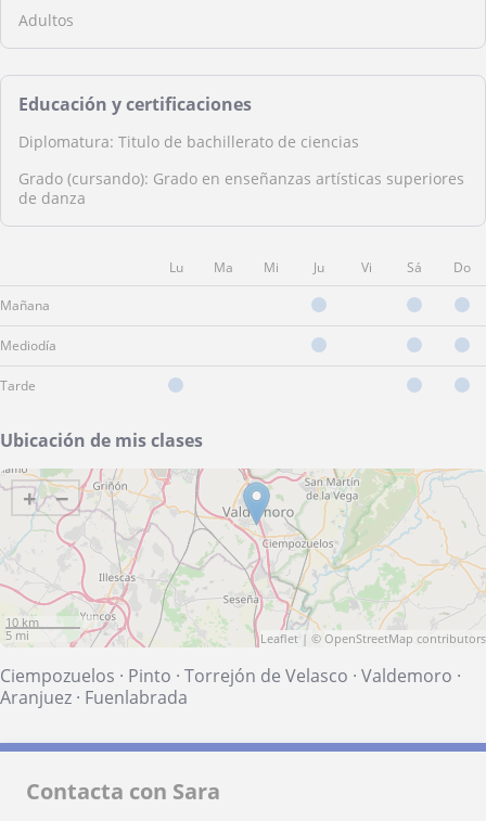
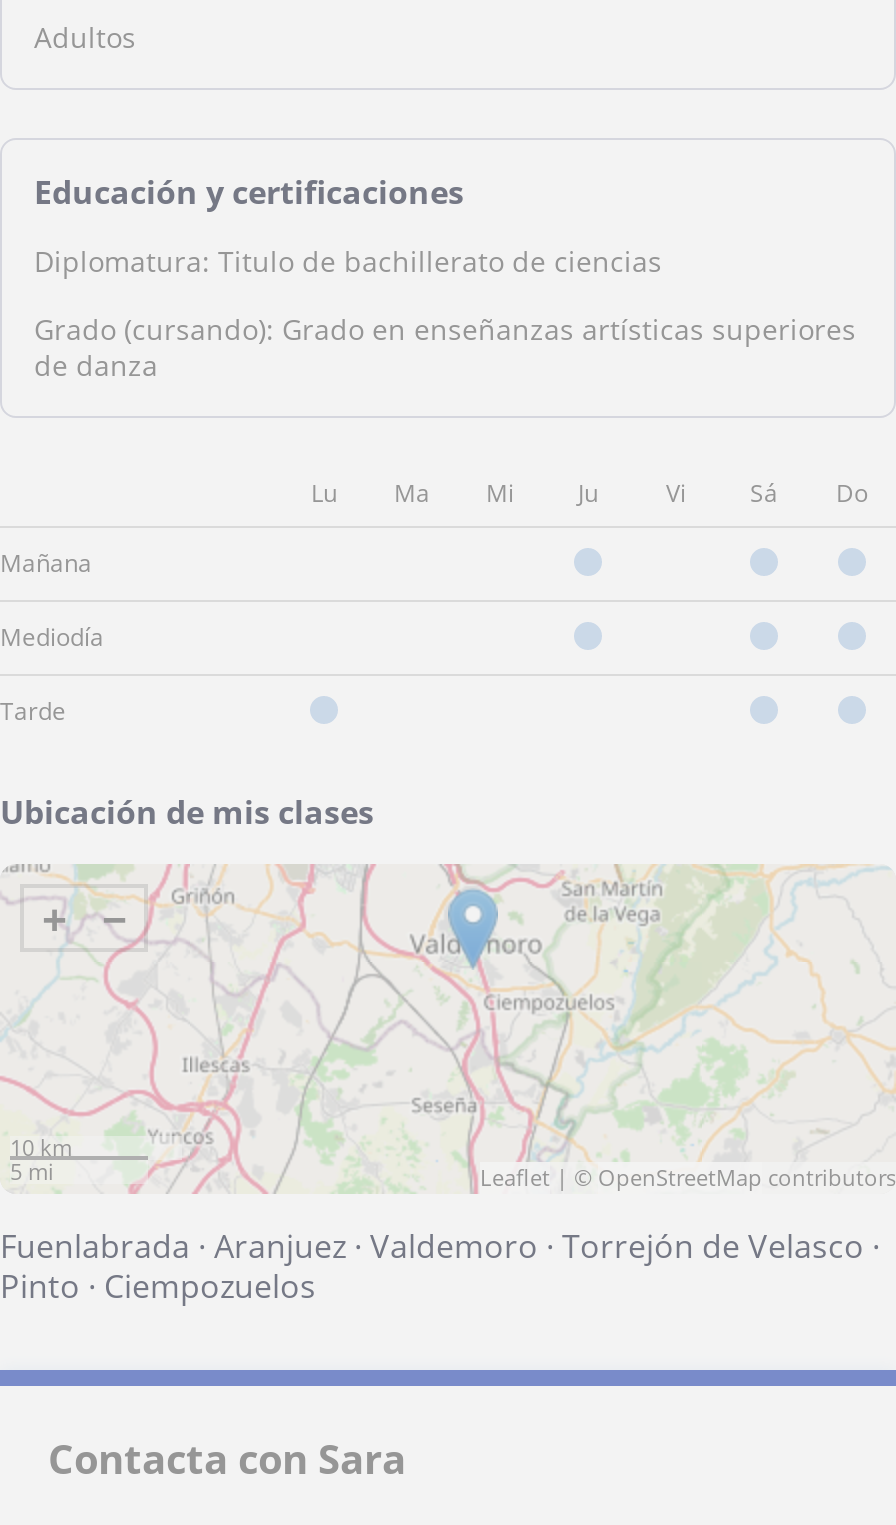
- Ciempozuelos · Pinto · Torrejón de Velasco · Valdemoro ·
- Aranjuez · Fuenlabrada
+ Fuenlabrada · Aranjuez · Valdemoro · Torrejón de Velasco ·
+ Pinto · Ciempozuelos
